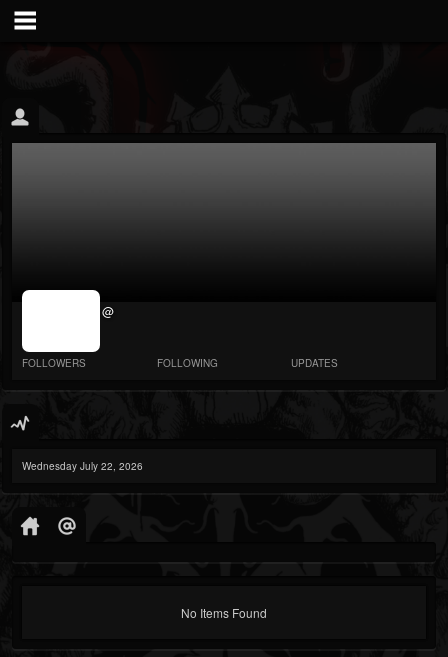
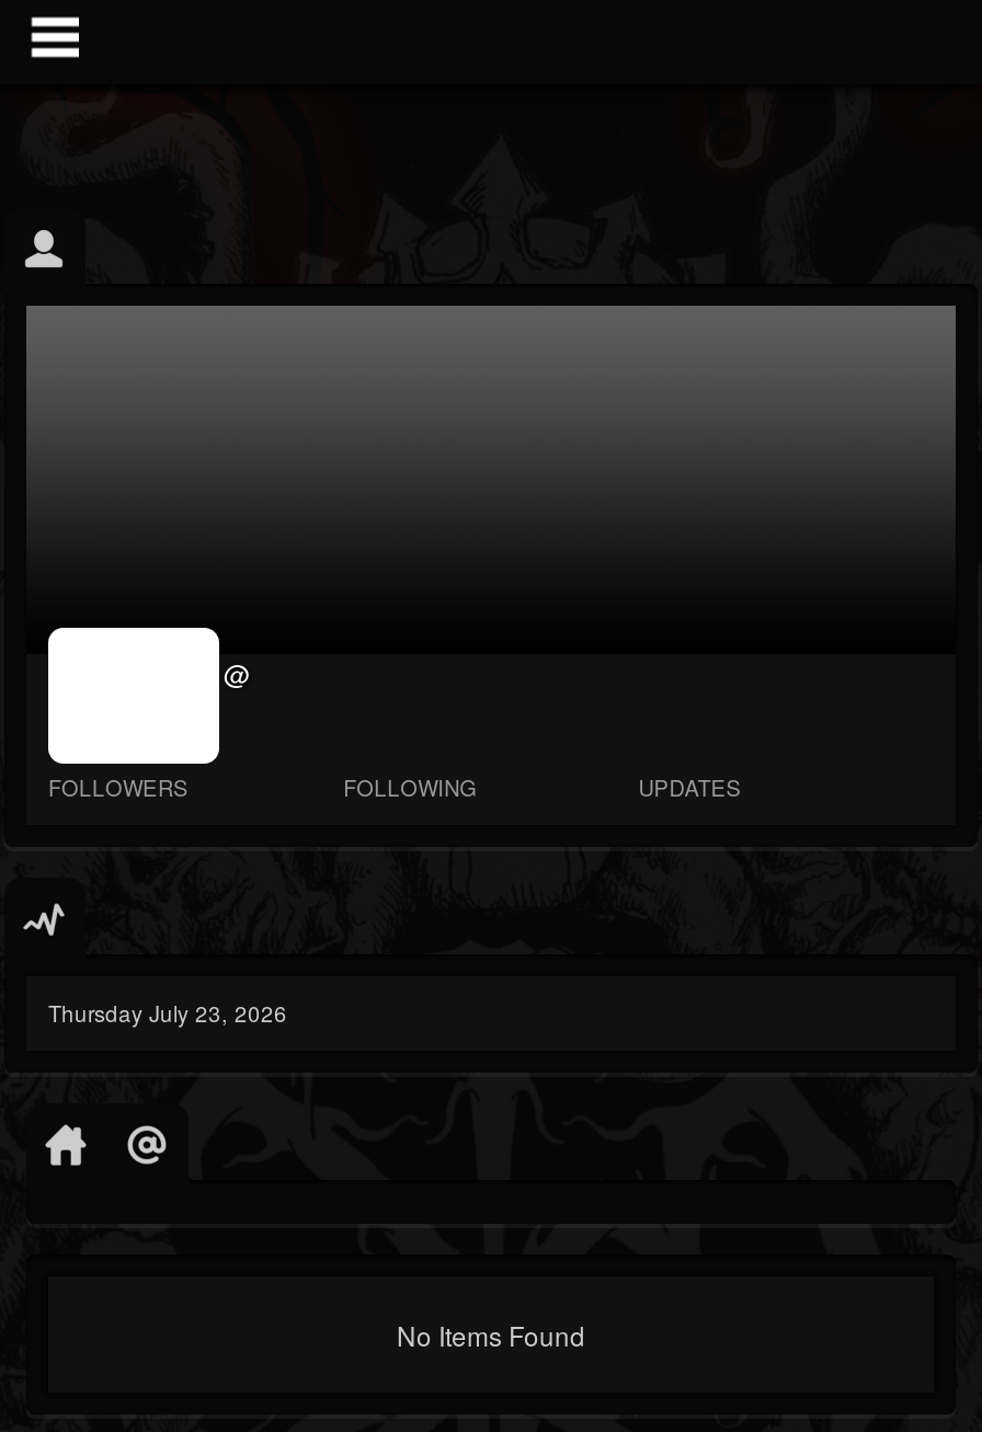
- Wednesday July 22, 2026
+ Thursday July 23, 2026
